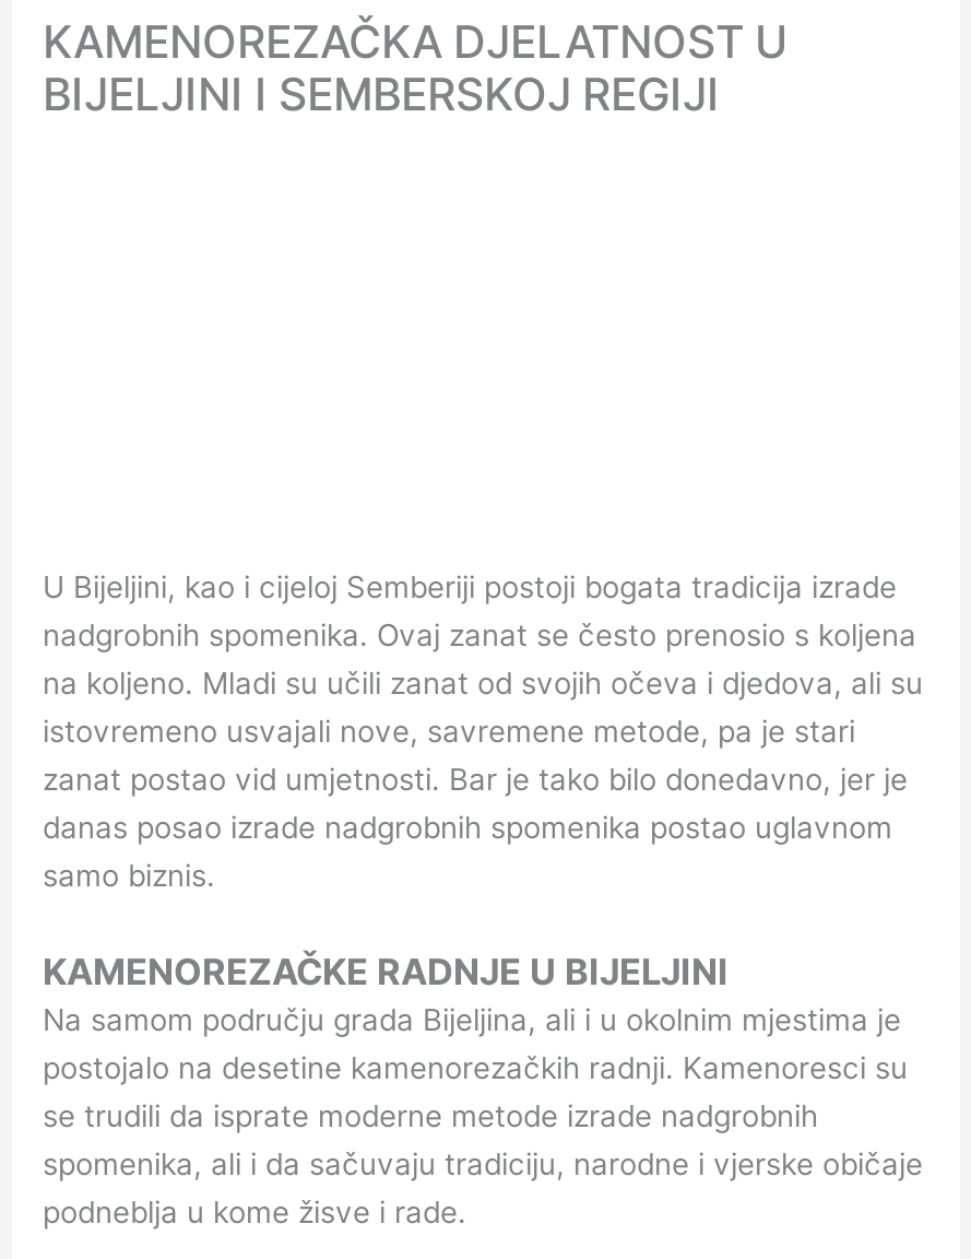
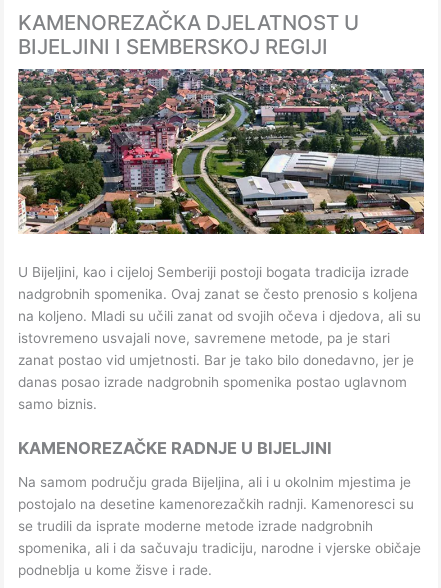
+ [image]
